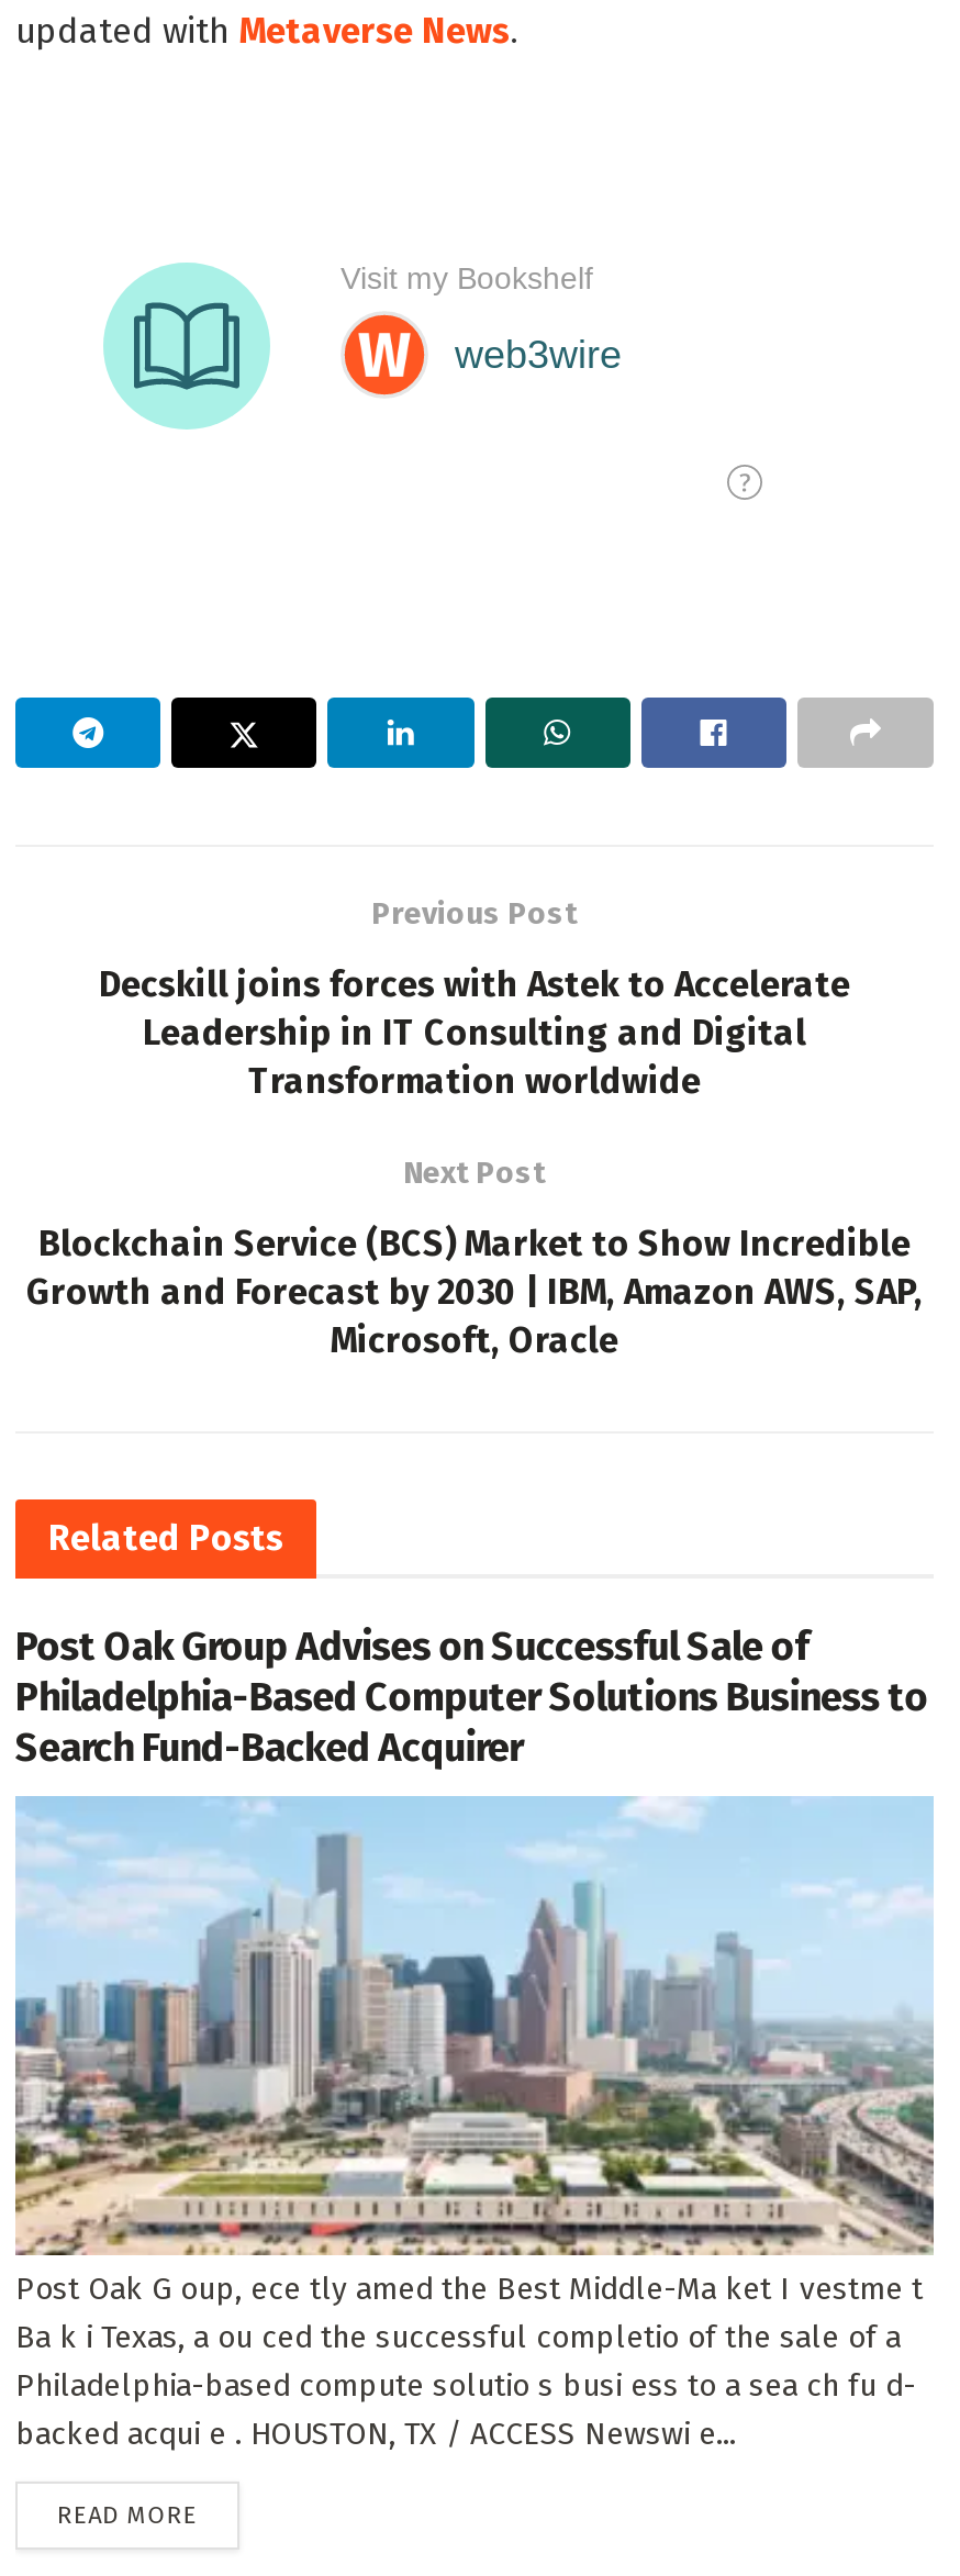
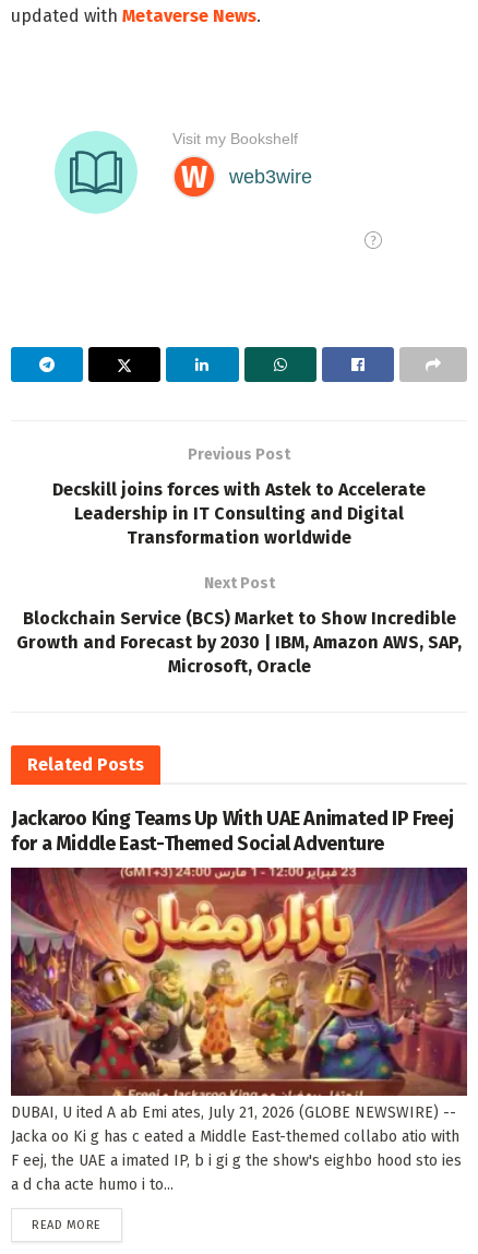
- Post Oak Group Advises on Successful Sale of
- Philadelphia-Based Computer Solutions Business to
- Search Fund-Backed Acquirer
+ Jackaroo King Teams Up With UAE Animated IP Freej
+ for a Middle East-Themed Social Adventure

- [image]
- Post Oak G oup, ece tly amed the Best Middle-Ma ket I vestme t
- Ba k i Texas, a ou ced the successful completio of the sale of a
- Philadelphia-based compute solutio s busi ess to a sea ch fu d-
- backed acqui e . HOUSTON, TX / ACCESS Newswi e...
+ [image]
+ DUBAI, U ited A ab Emi ates, July 21, 2026 (GLOBE NEWSWIRE) --
+ Jacka oo Ki g has c eated a Middle East-themed collabo atio with
+ F eej, the UAE a imated IP, b i gi g the show's eighbo hood sto ies
+ a d cha acte humo i to...
